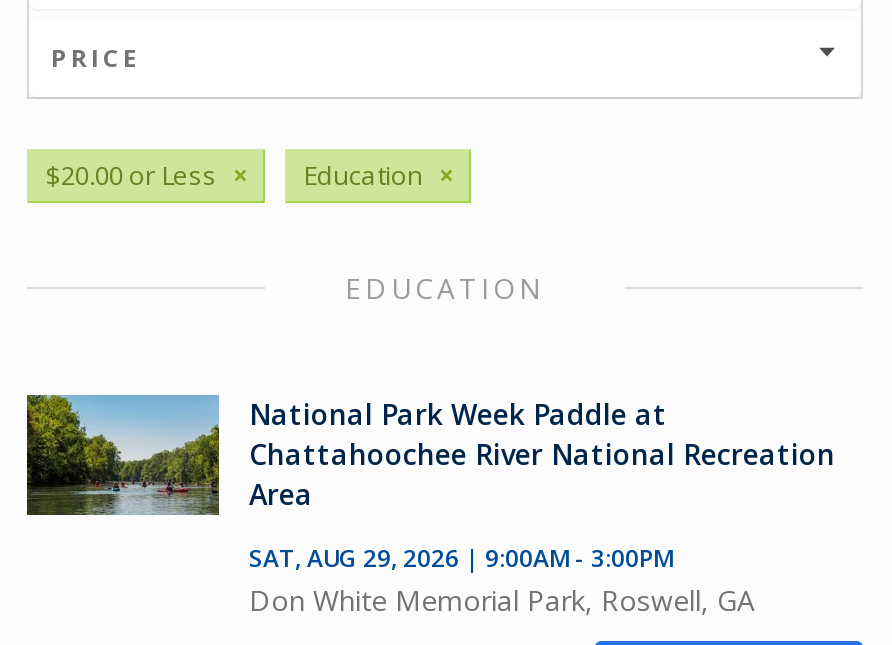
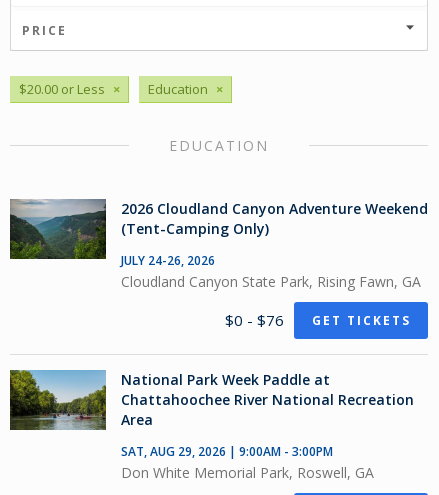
+ [image]
+ 2026 Cloudland Canyon Adventure Weekend
+ (Tent-Camping Only)
+ JULY 24-26, 2026
+ Cloudland Canyon State Park, Rising Fawn, GA
+ $0 - $76
+ GET TICKETS
